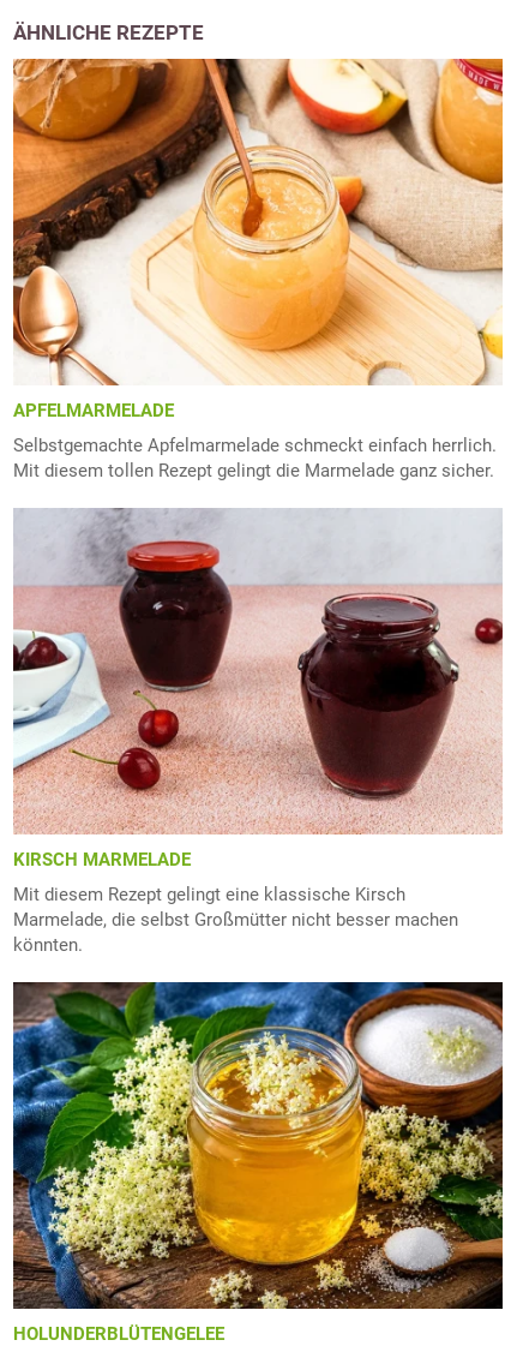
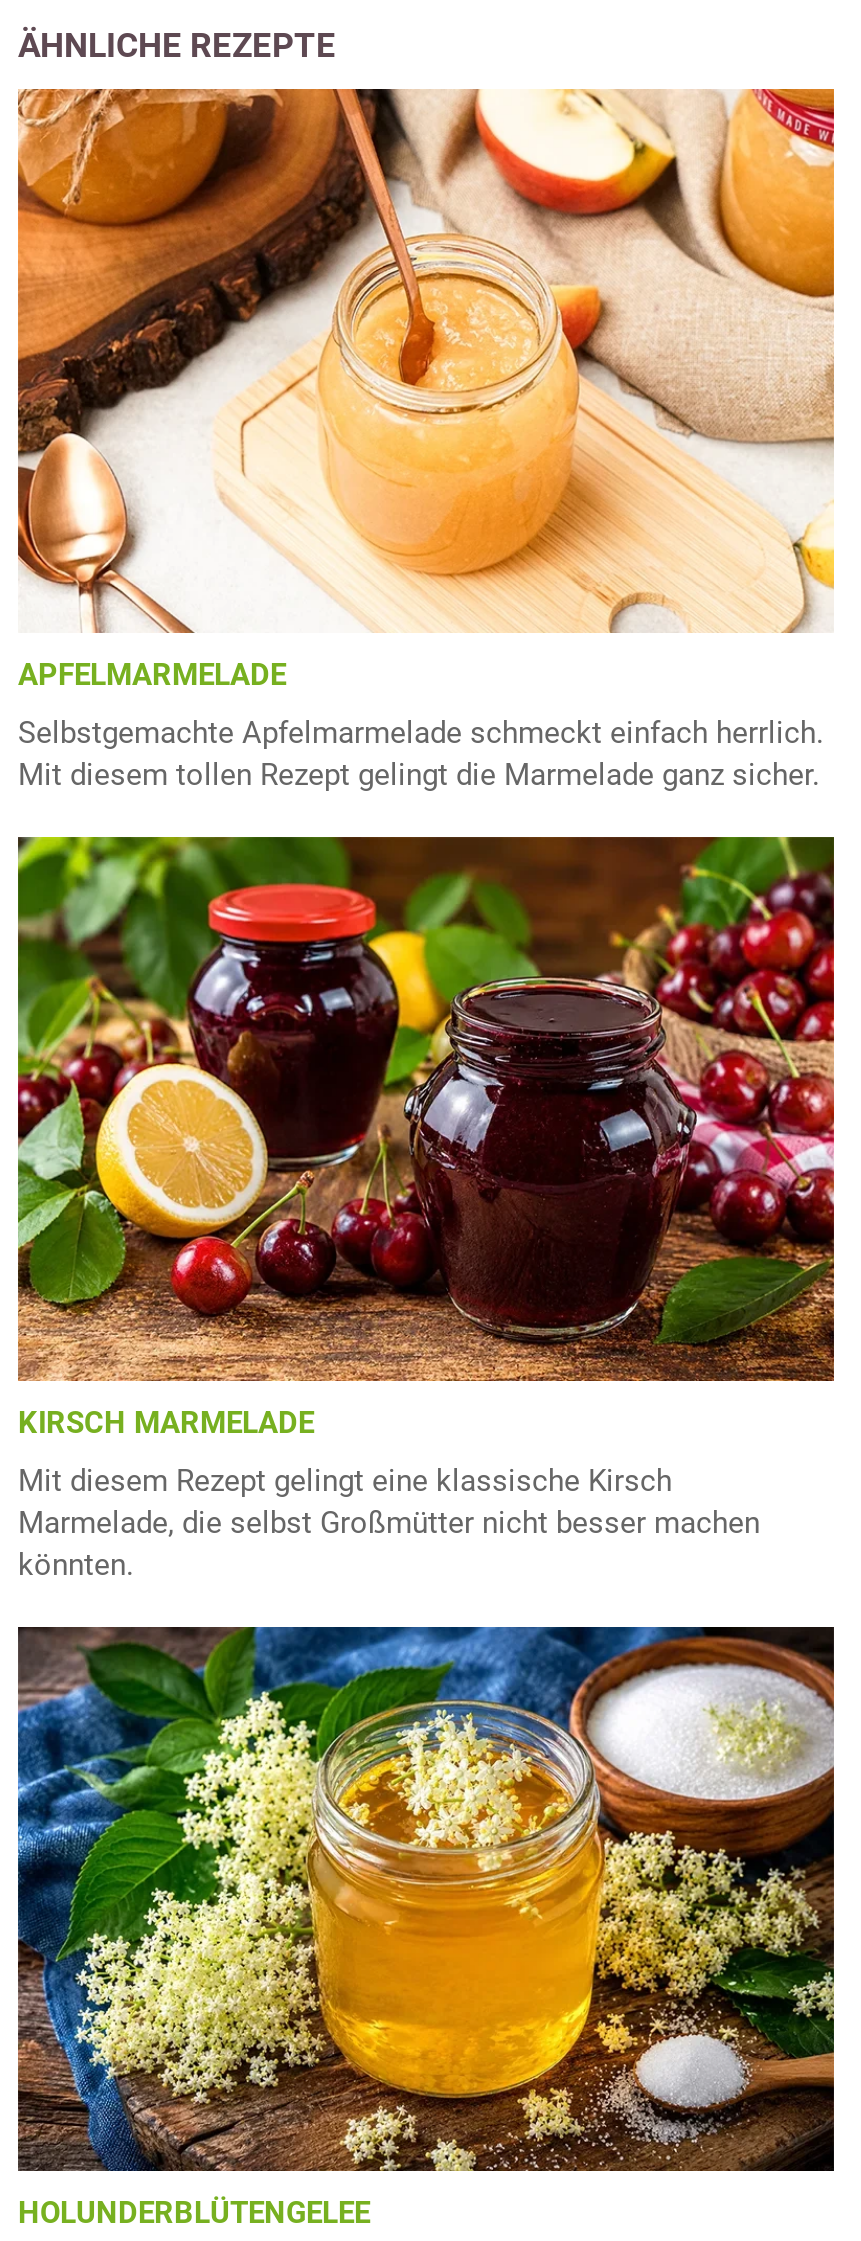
- [image]
+ [image]
